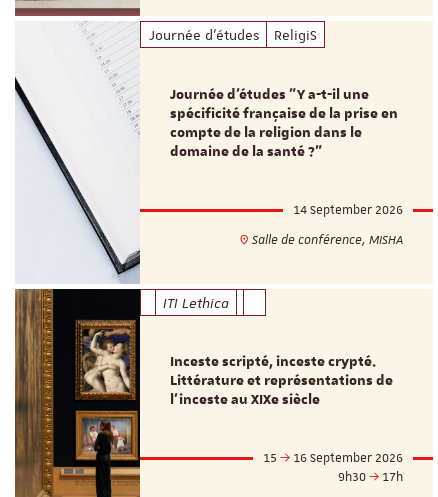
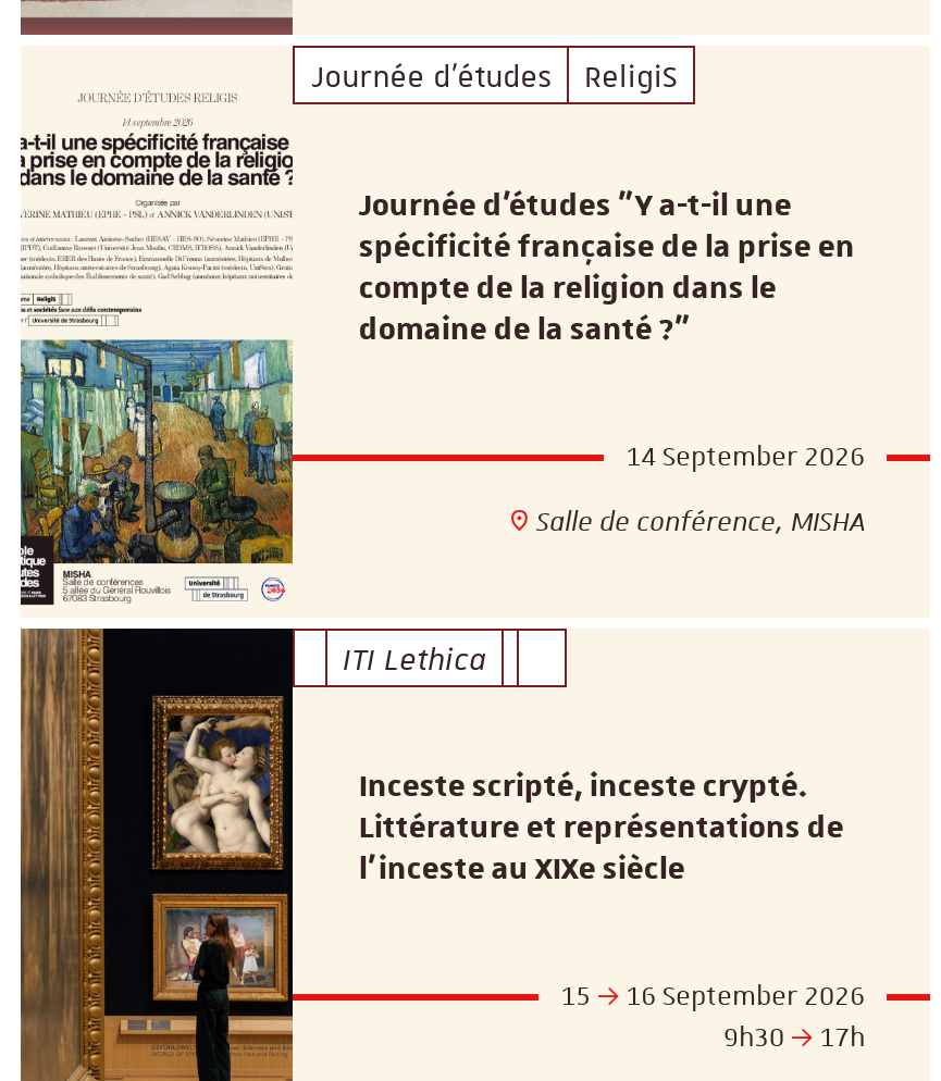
- [image]
+ [image]
